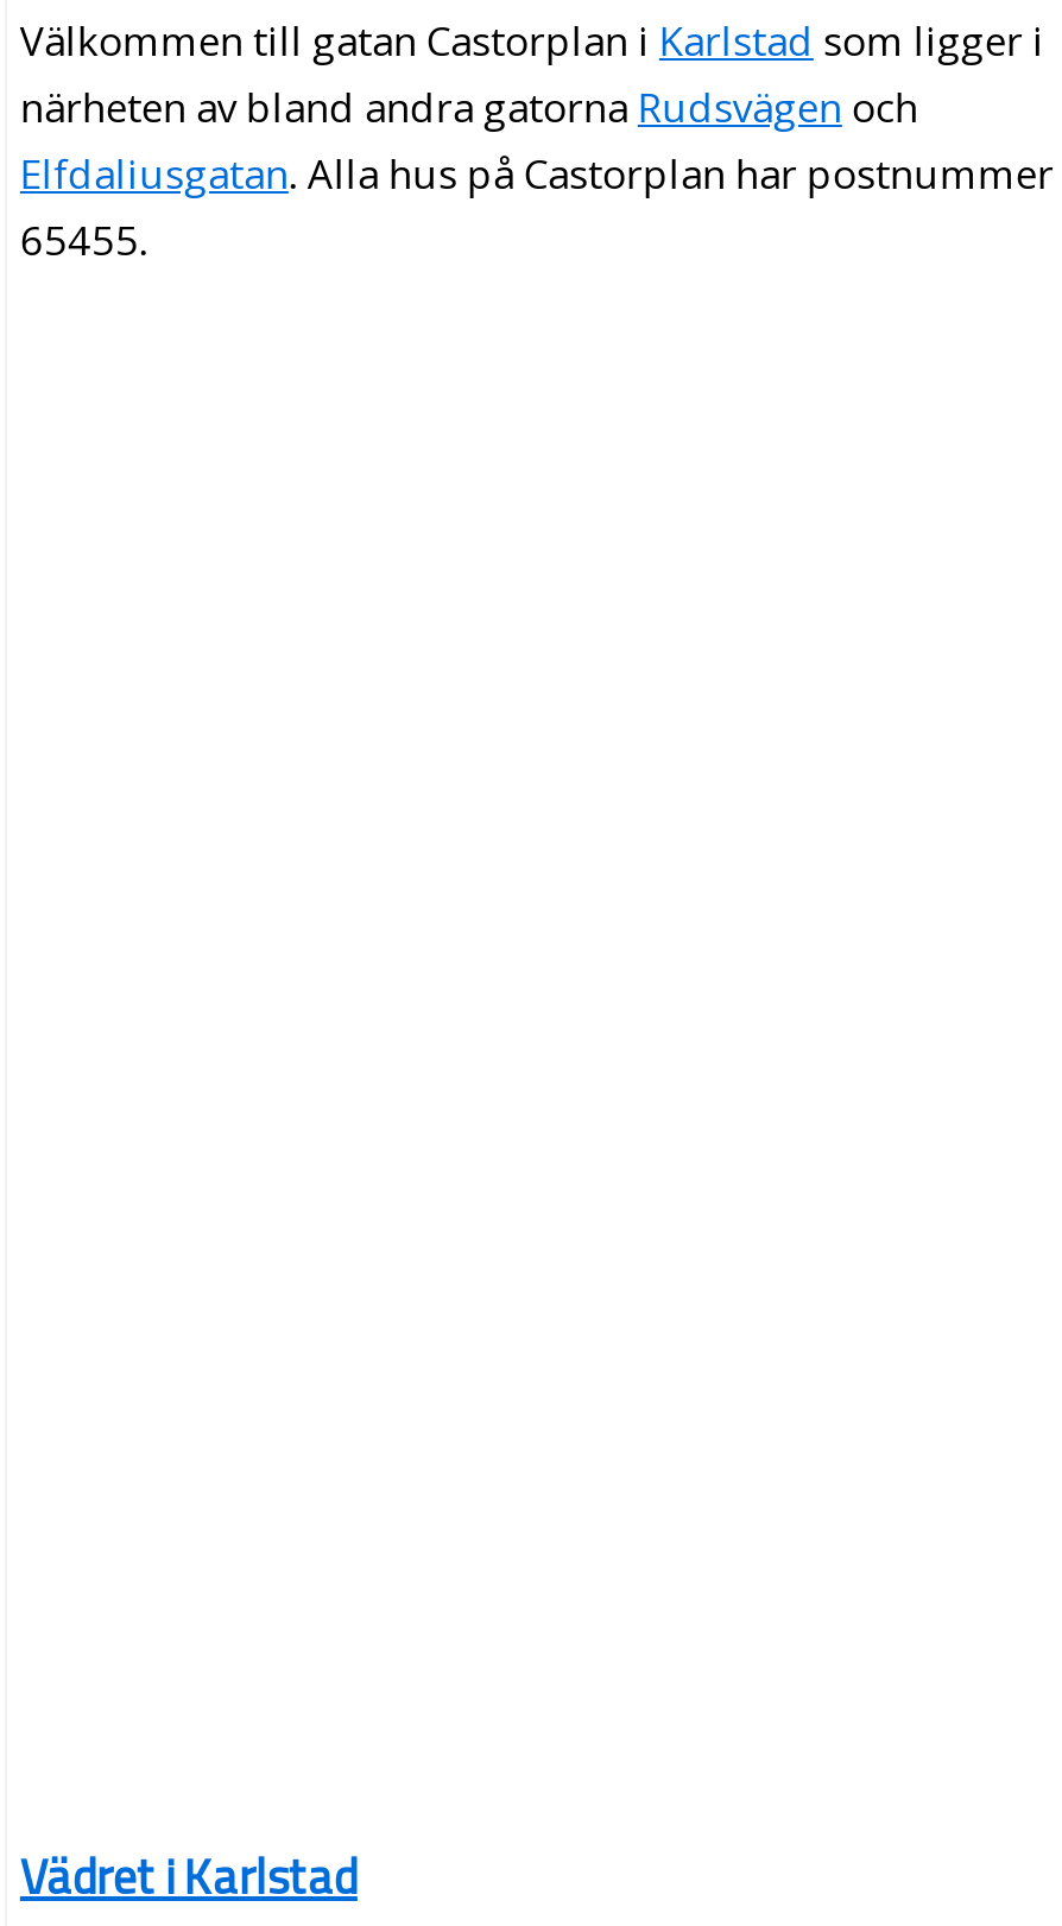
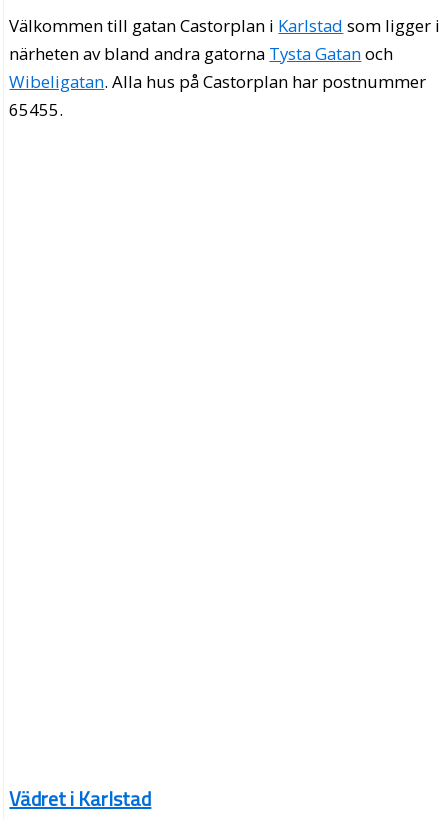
- närheten av bland andra gatorna Rudsvägen och
- Elfdaliusgatan. Alla hus på Castorplan har postnummer
+ närheten av bland andra gatorna Tysta Gatan och
+ Wibeligatan. Alla hus på Castorplan har postnummer
